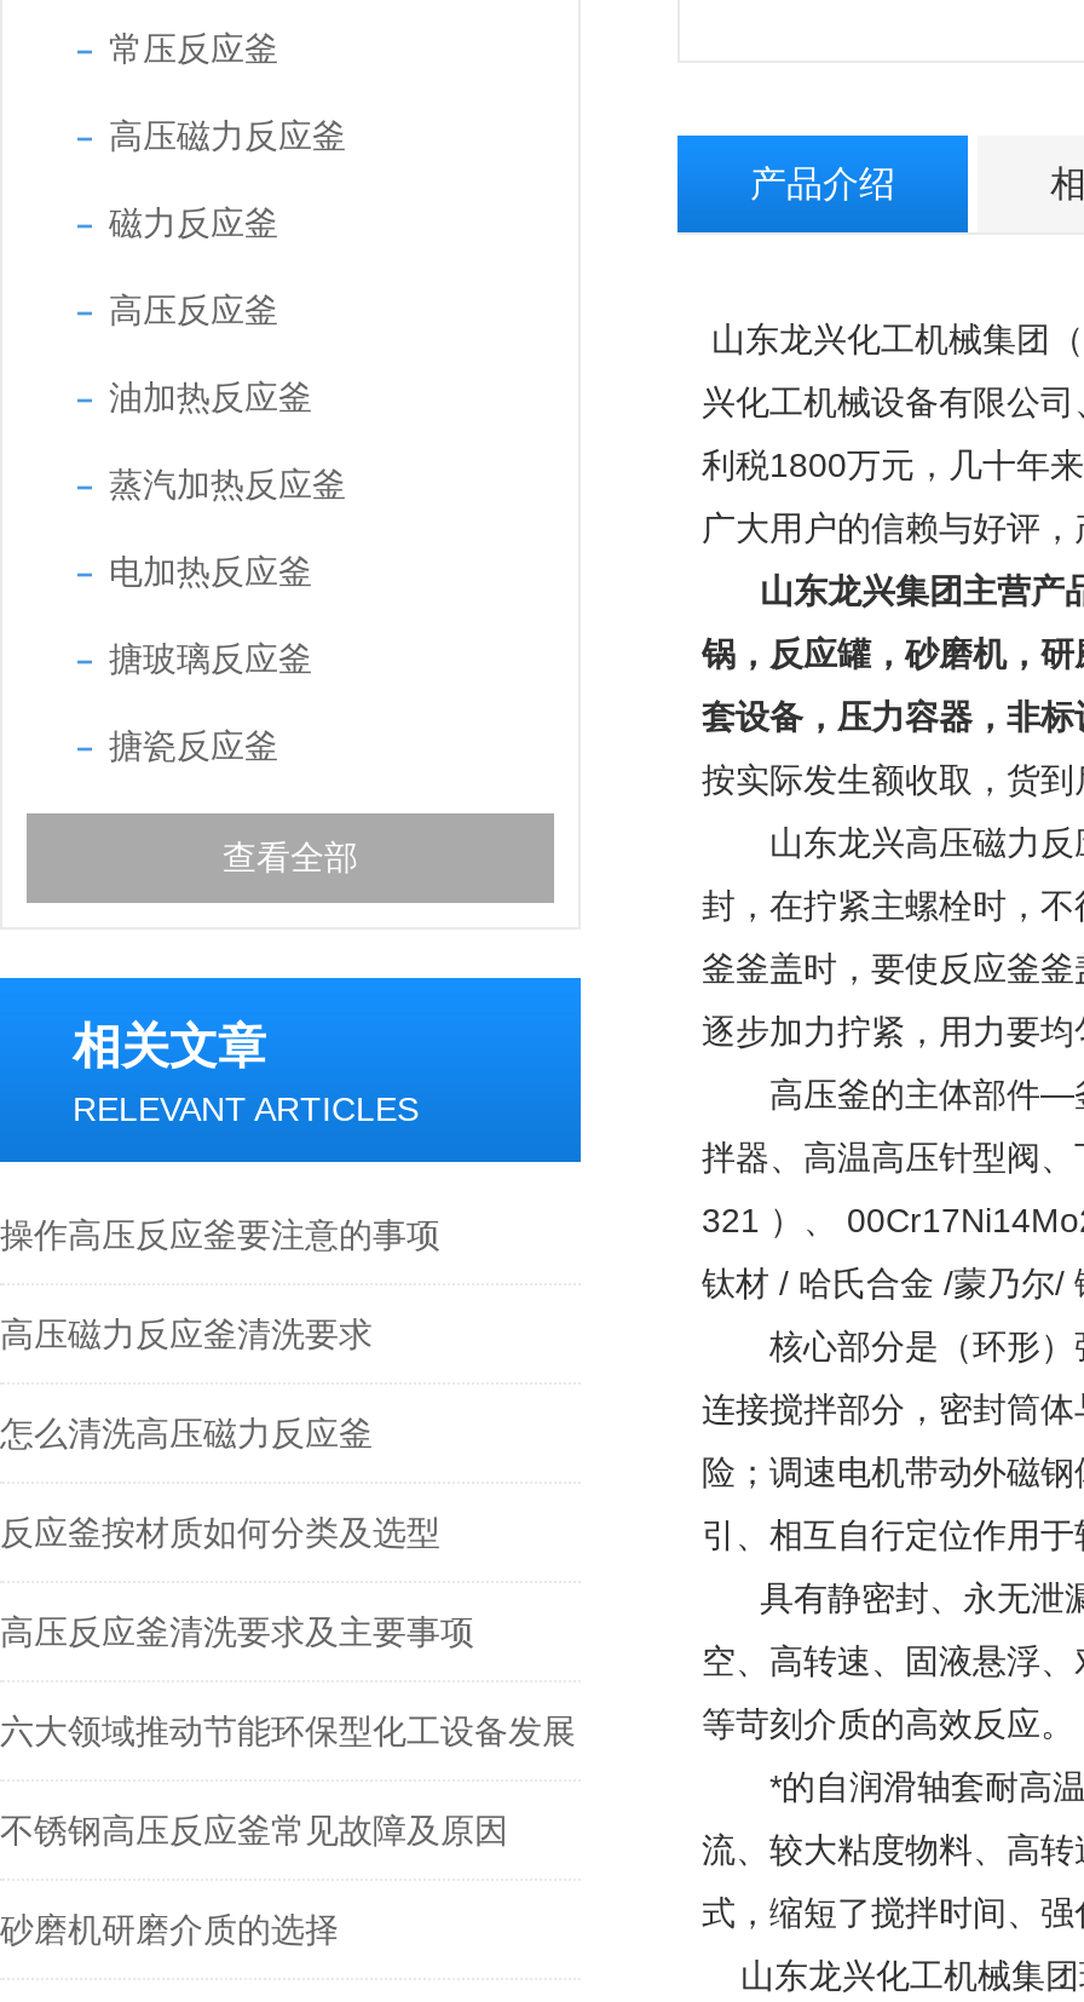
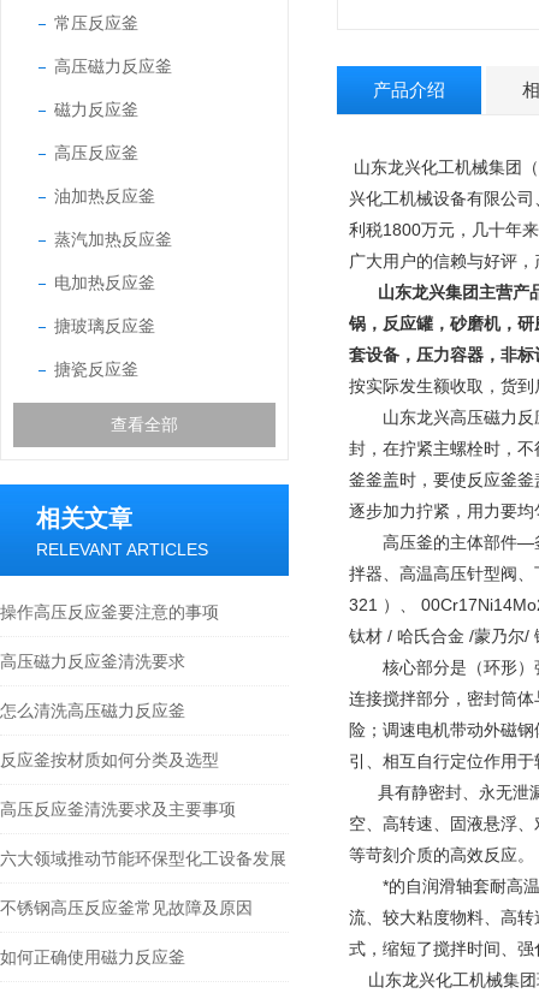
- 砂磨机研磨介质的选择
+ 如何正确使用磁力反应釜
